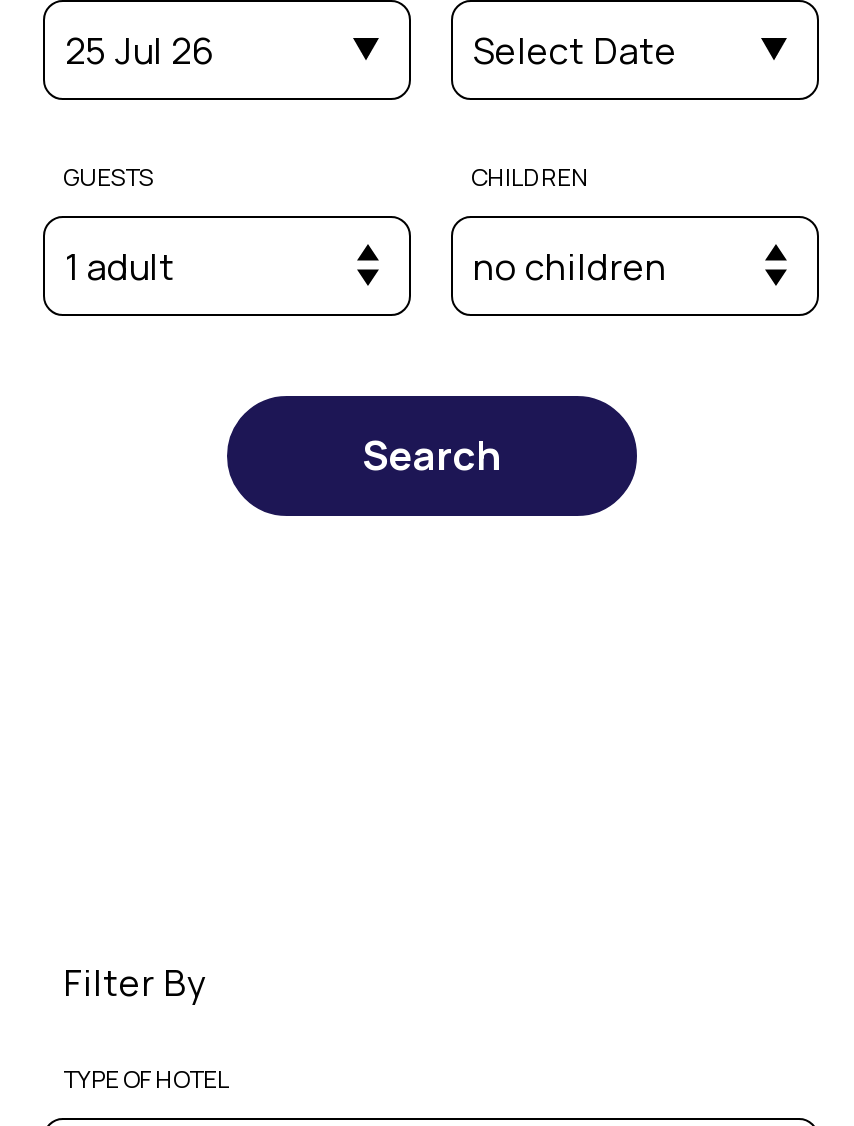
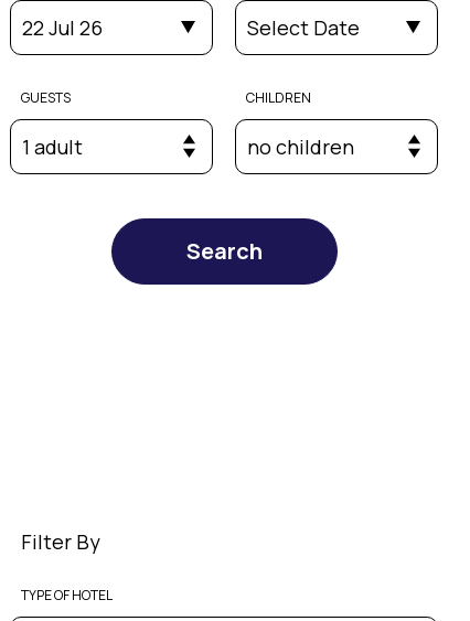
- 25 Jul 26
+ 22 Jul 26
